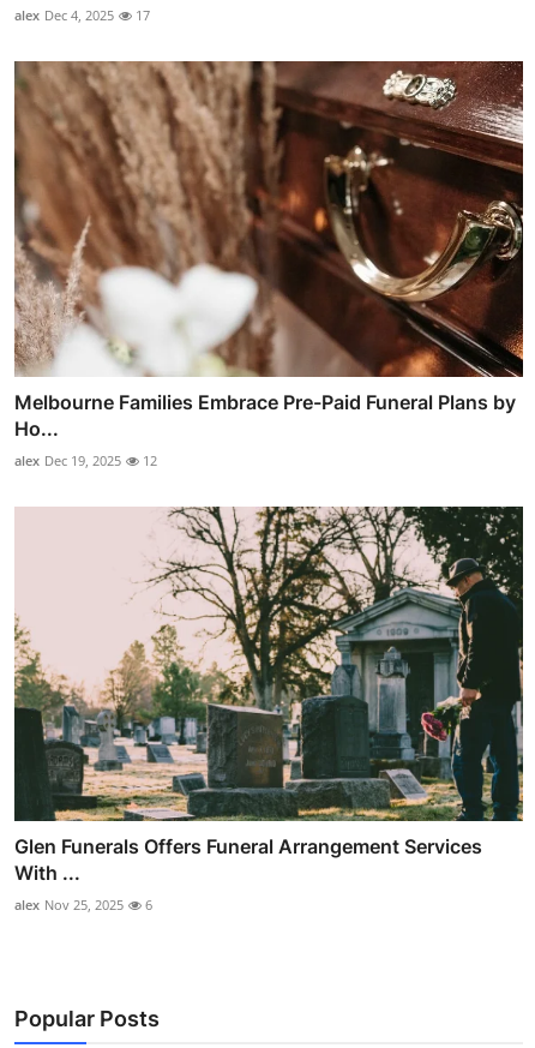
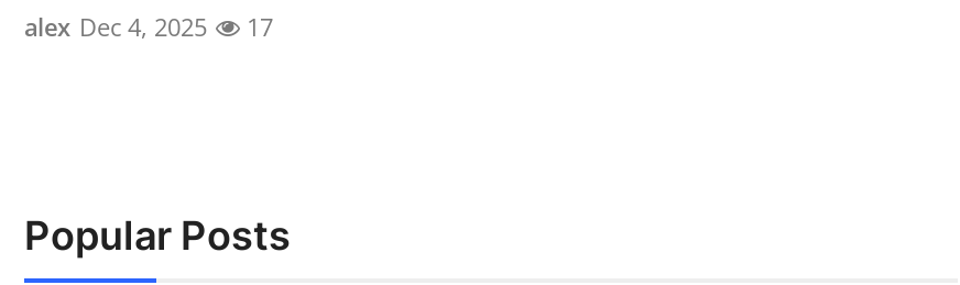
- [image]
- Melbourne Families Embrace Pre-Paid Funeral Plans by
- Ho...
- alex Dec 19, 2025
- 12

- [image]
- Glen Funerals Offers Funeral Arrangement Services
- With ...
- alex Nov 25, 2025
- 6
